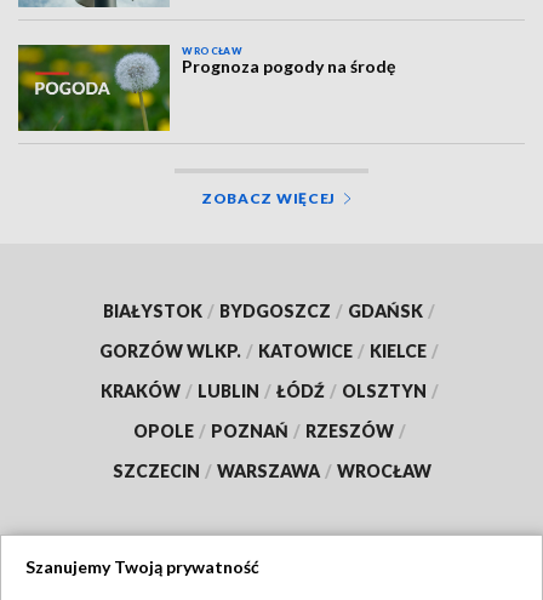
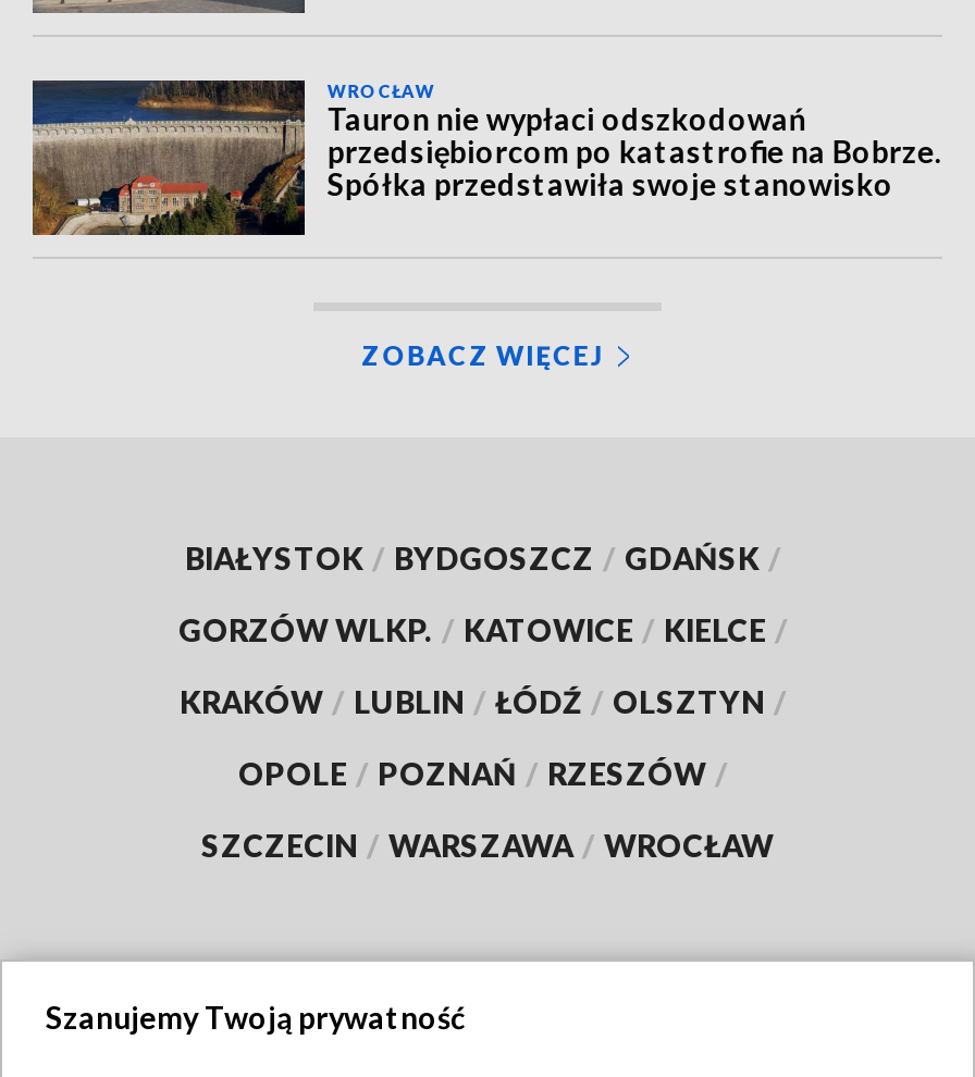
- [image]
- Prognoza pogody na środę
+ [image]
+ Tauron nie wypłaci odszkodowań
+ przedsiębiorcom po katastrofie na Bobrze.
+ Spółka przedstawiła swoje stanowisko
